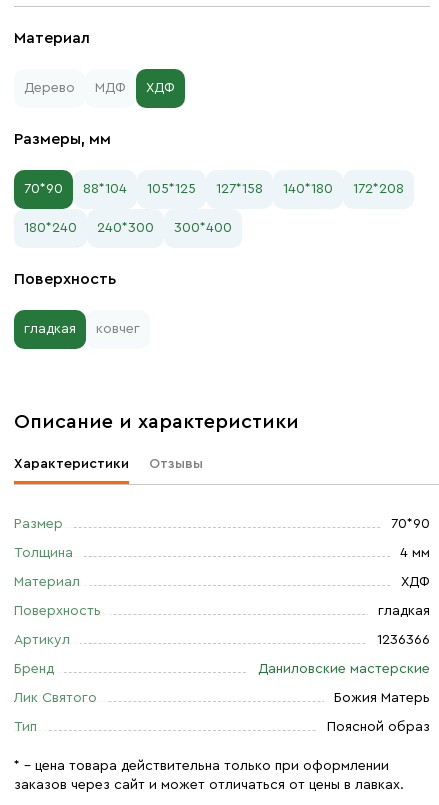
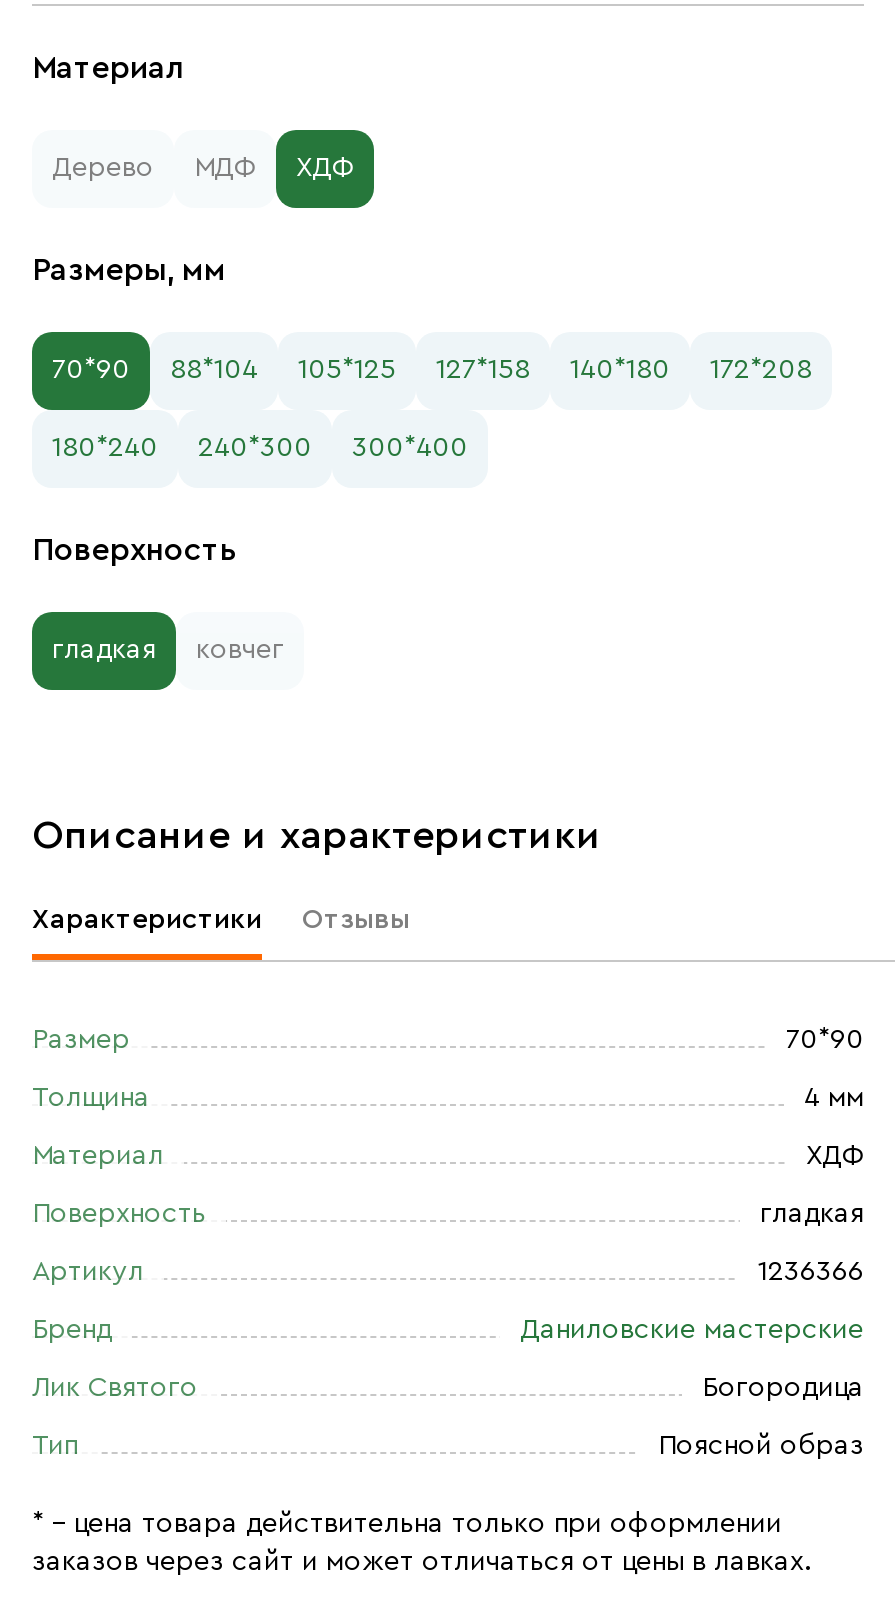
- Божия Матерь
+ Богородица
